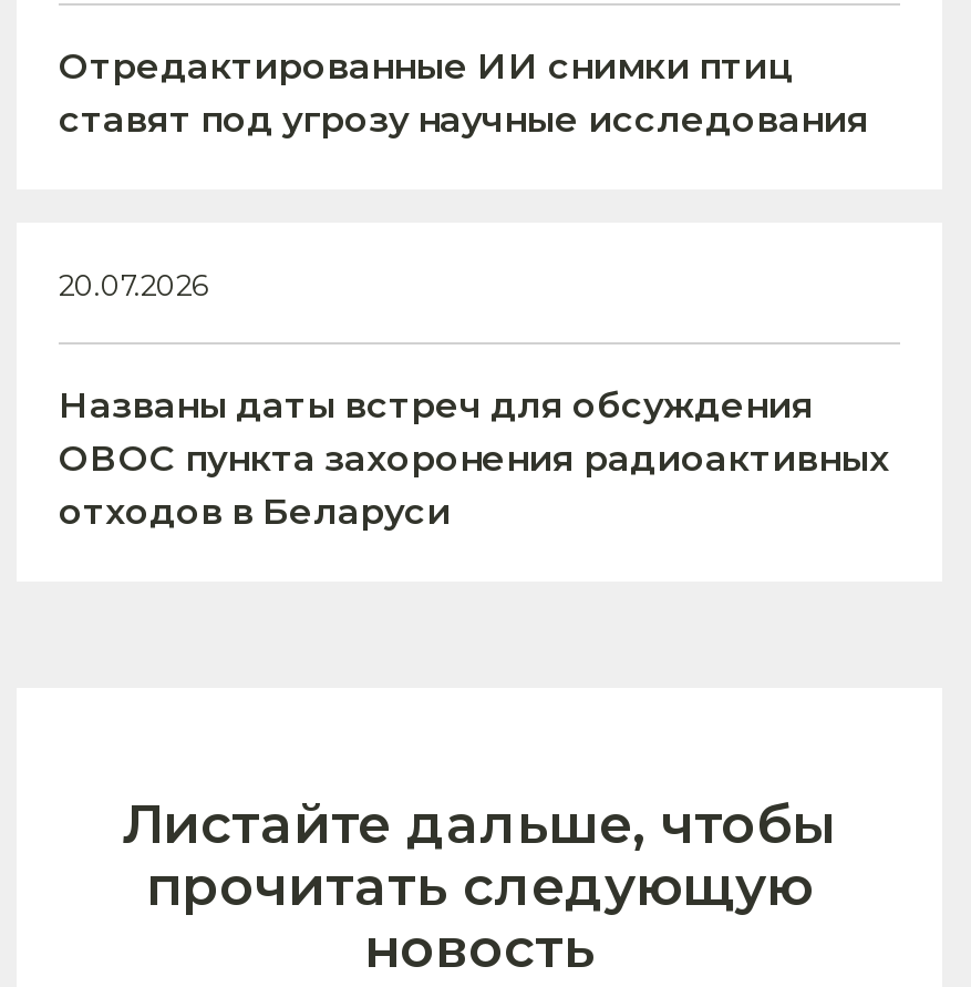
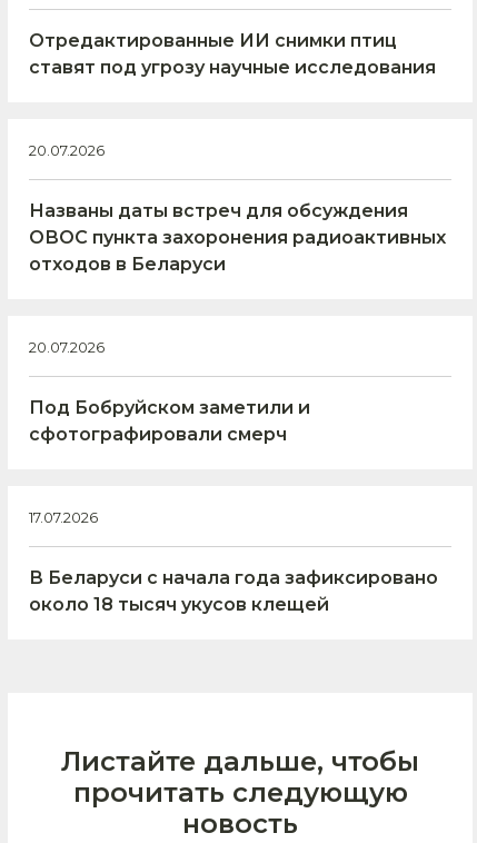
+ 20.07.2026
+ Под Бобруйском заметили и
+ сфотографировали смерч

+ 17.07.2026
+ В Беларуси с начала года зафиксировано
+ около 18 тысяч укусов клещей
